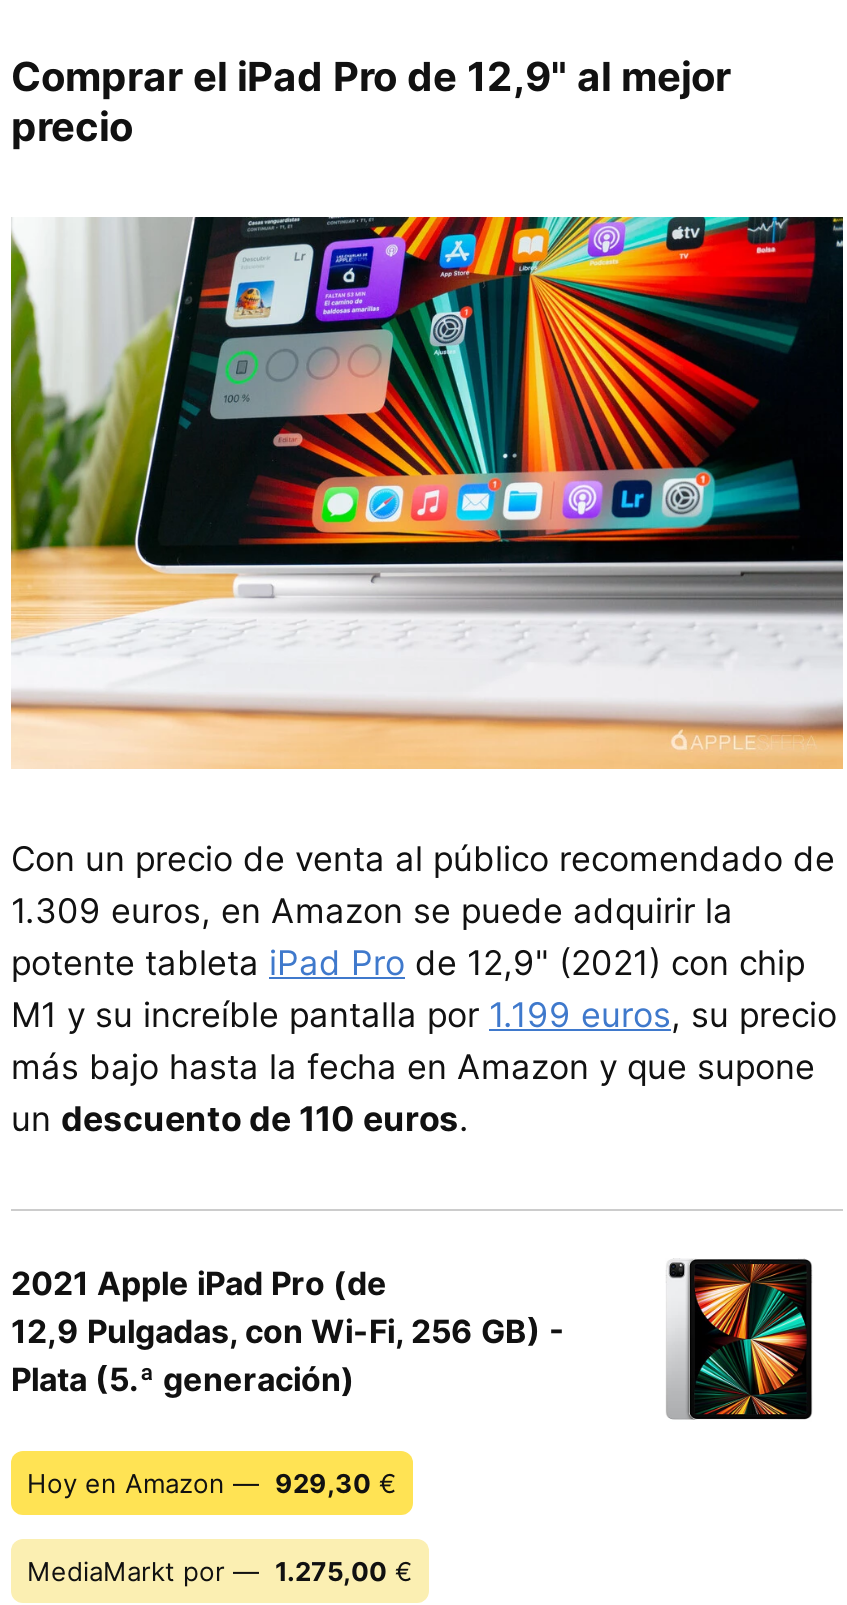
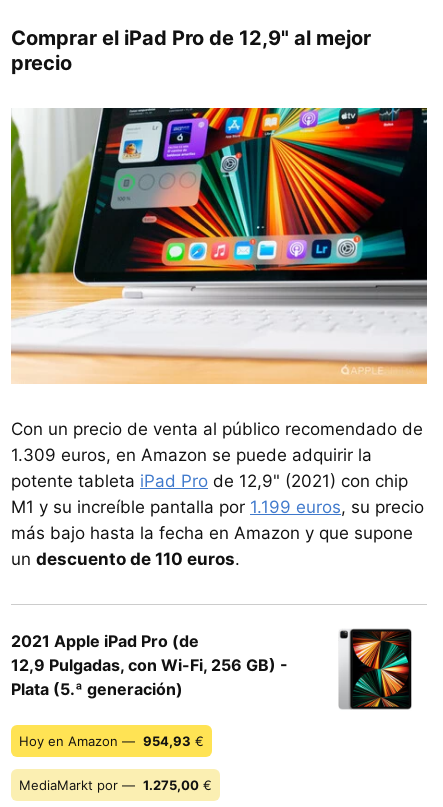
- Hoy en Amazon — 929,30 €
+ Hoy en Amazon — 954,93 €
